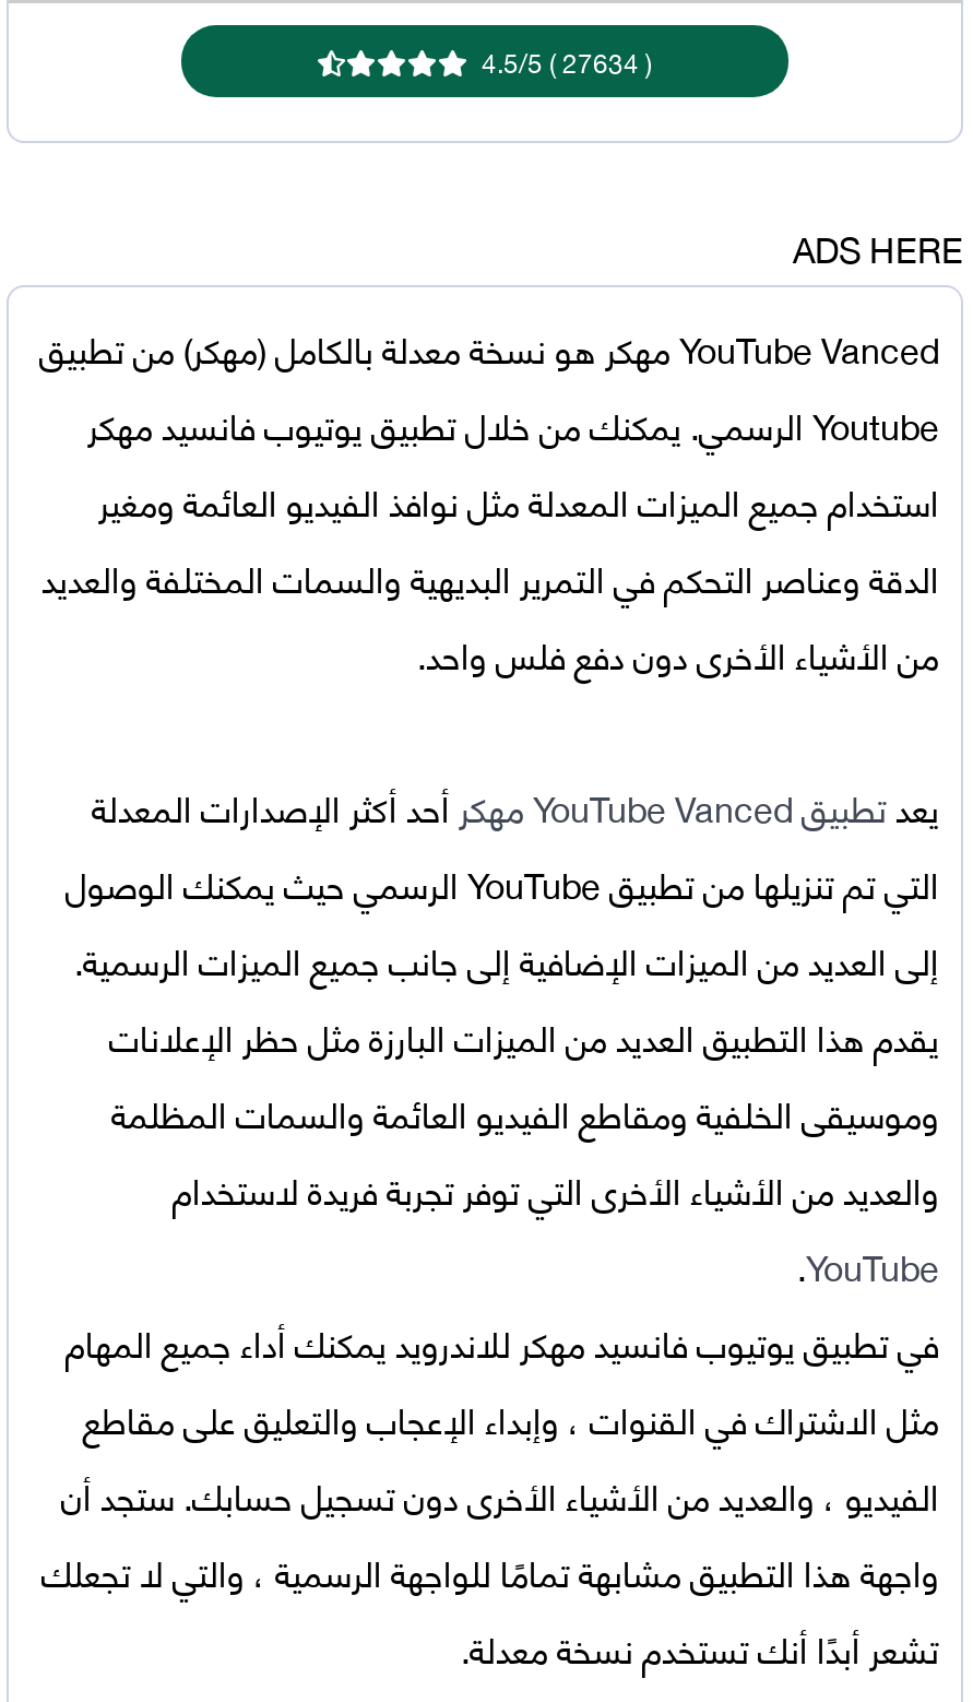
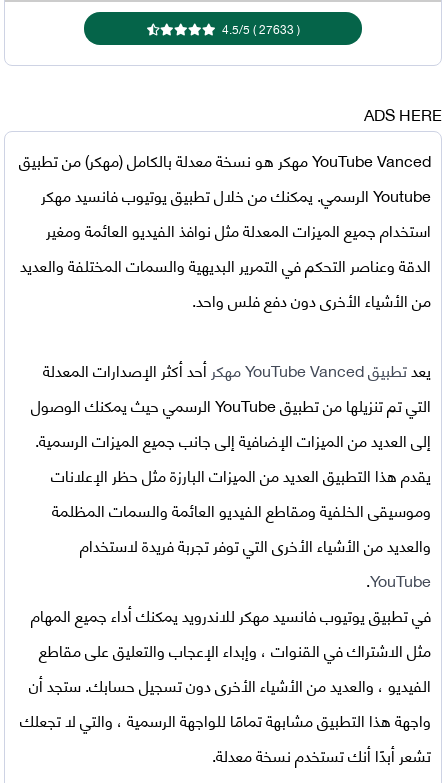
- 27634
+ 27633
